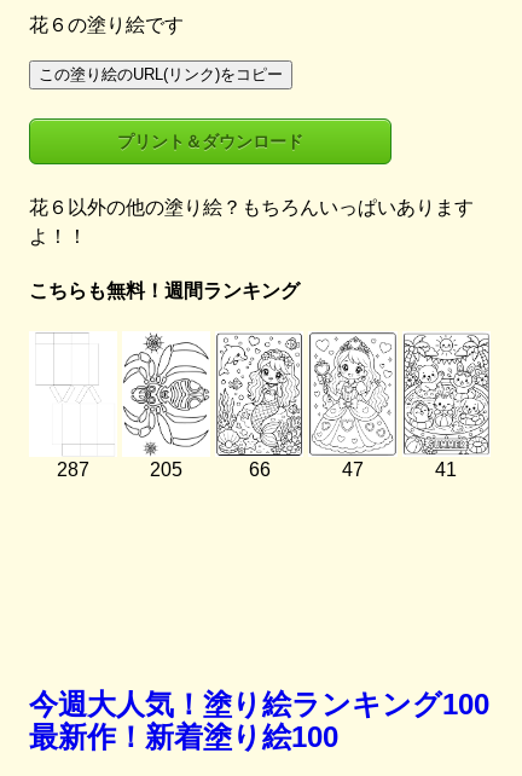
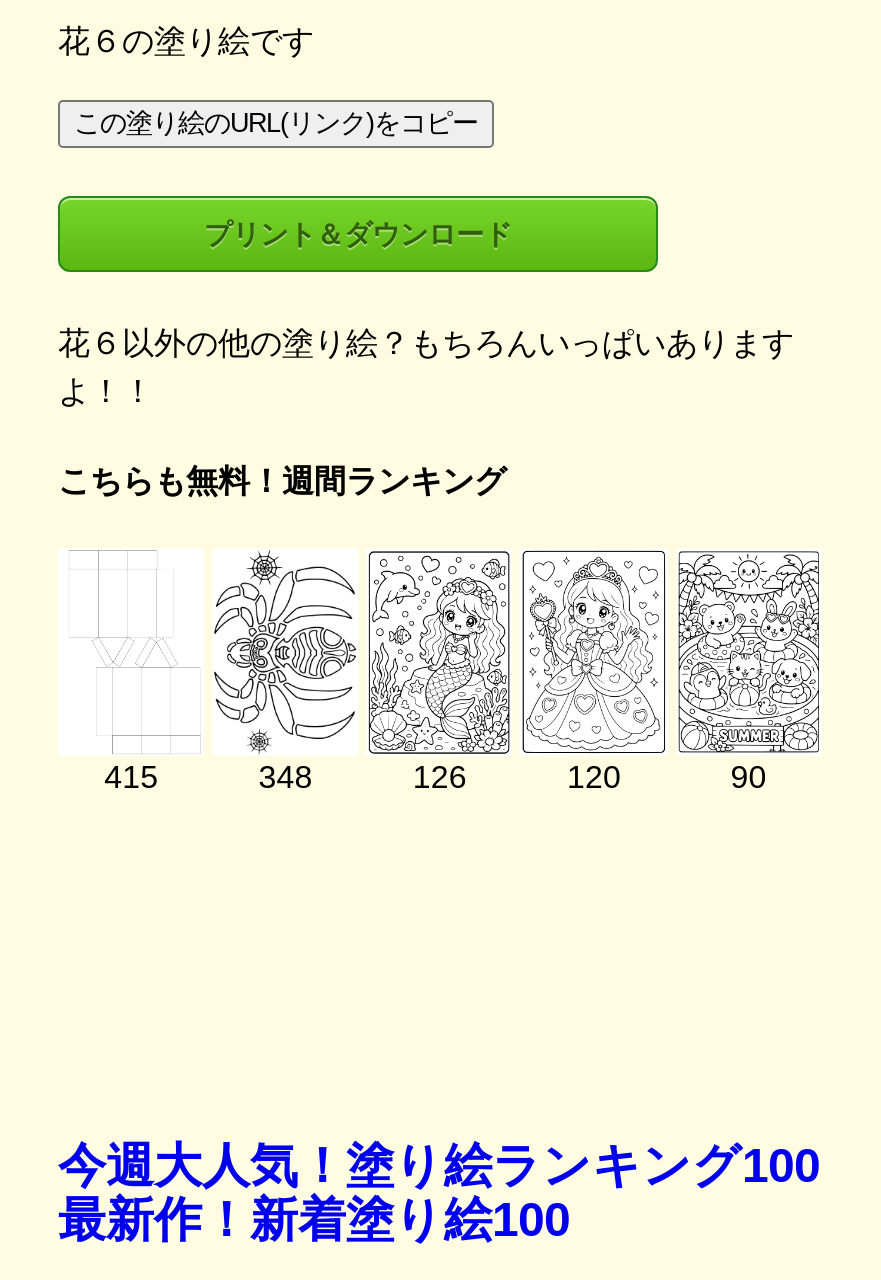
- 287
+ 415

- 205
+ 348

- 66
+ 126

- 47
+ 120

- 41
+ 90
